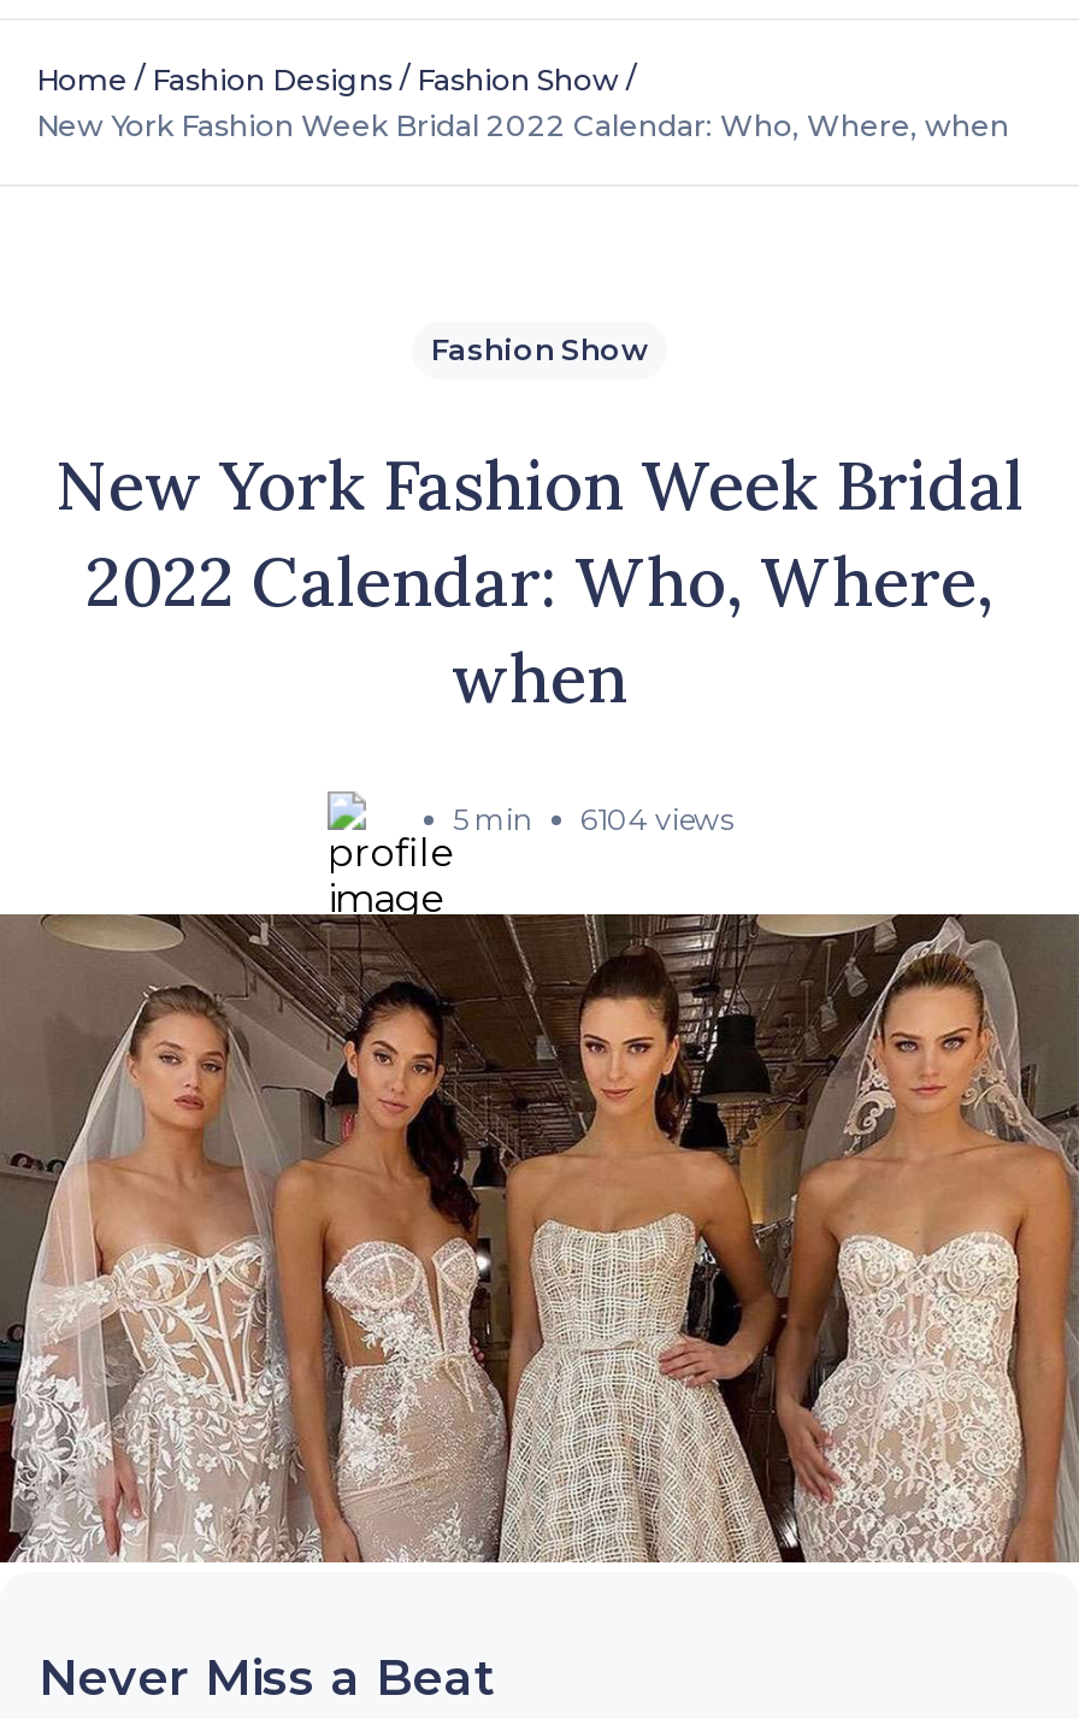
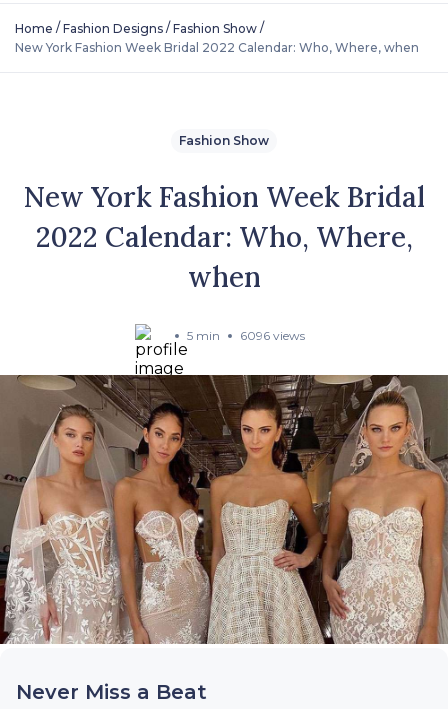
- 5 min 6104 views
+ 5 min 6096 views
